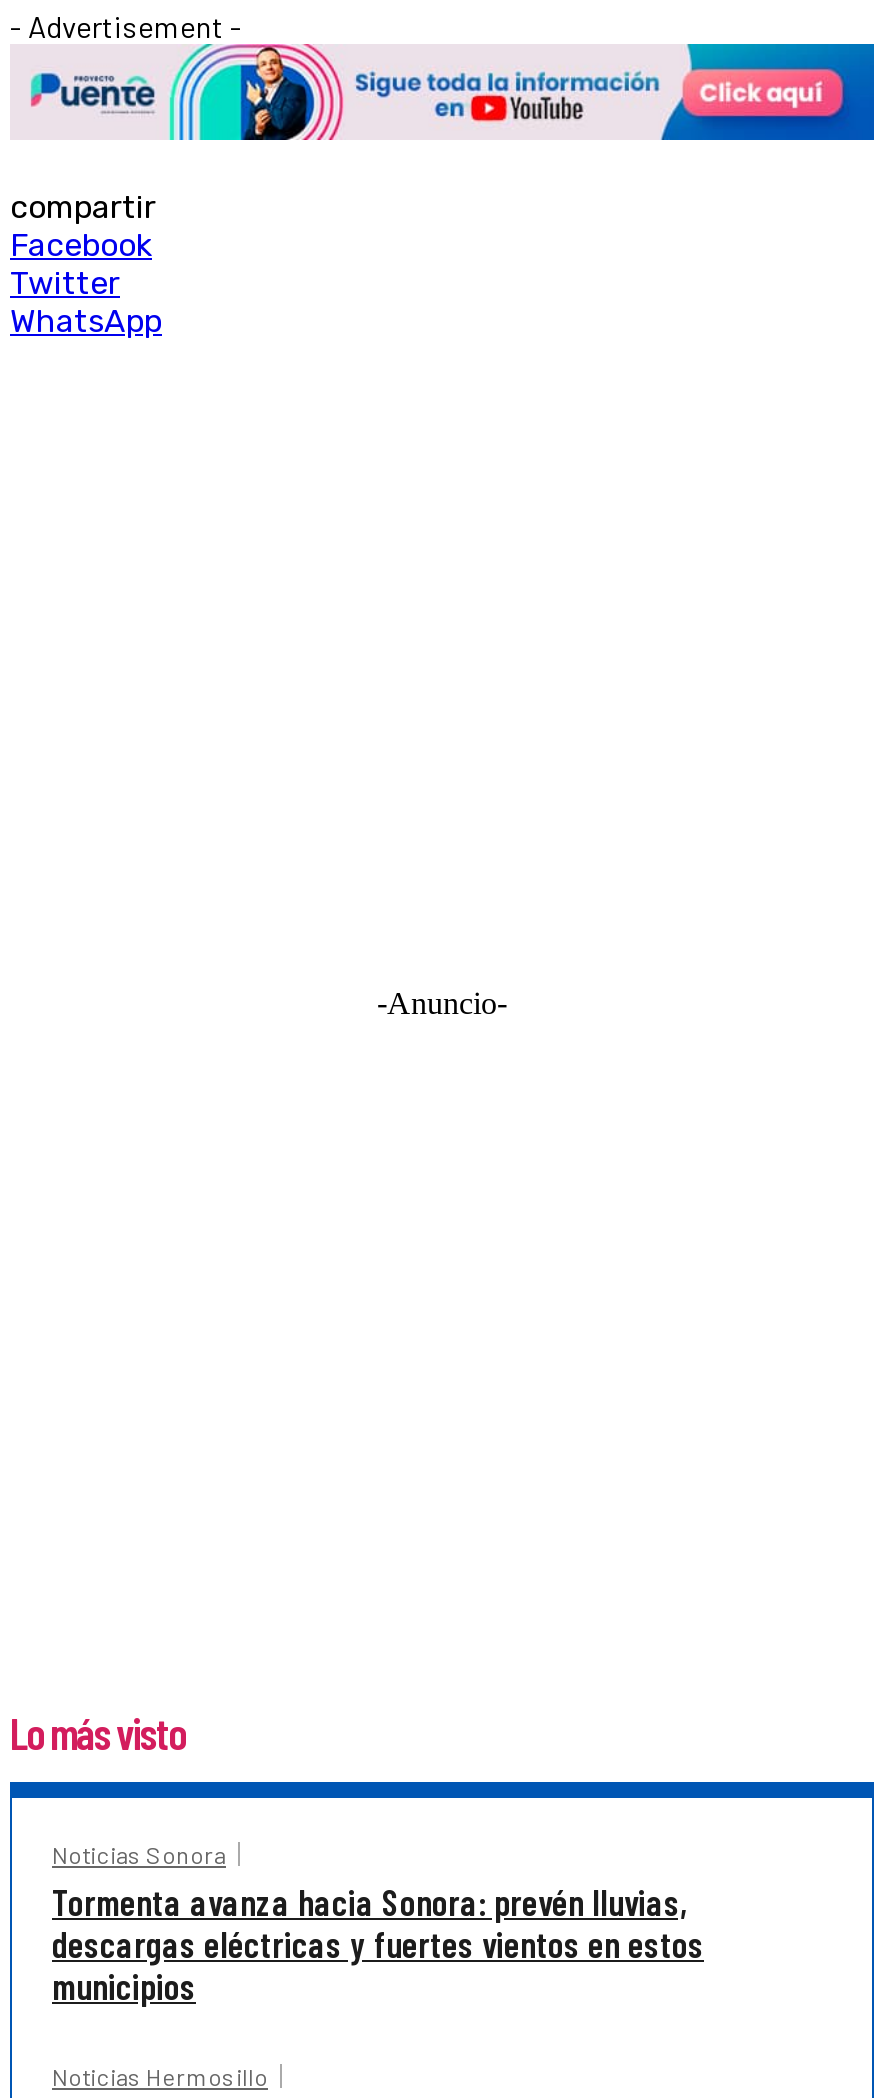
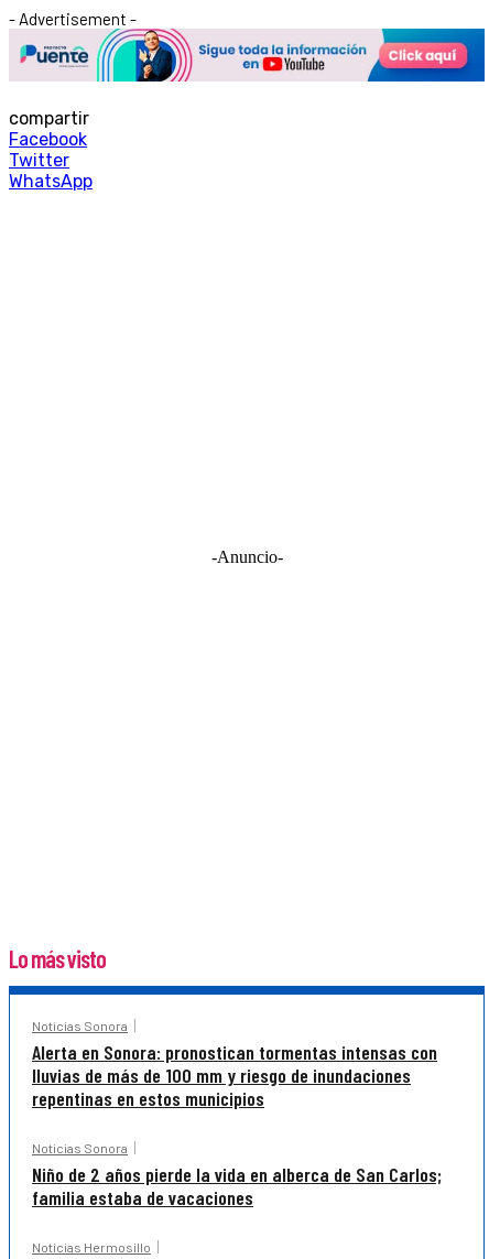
- Tormenta avanza hacia Sonora: prevén lluvias,
- descargas eléctricas y fuertes vientos en estos
- municipios
+ Alerta en Sonora: pronostican tormentas intensas con
+ lluvias de más de 100 mm y riesgo de inundaciones
+ repentinas en estos municipios
+ Noticias Sonora
+ Niño de 2 años pierde la vida en alberca de San Carlos;
+ familia estaba de vacaciones
